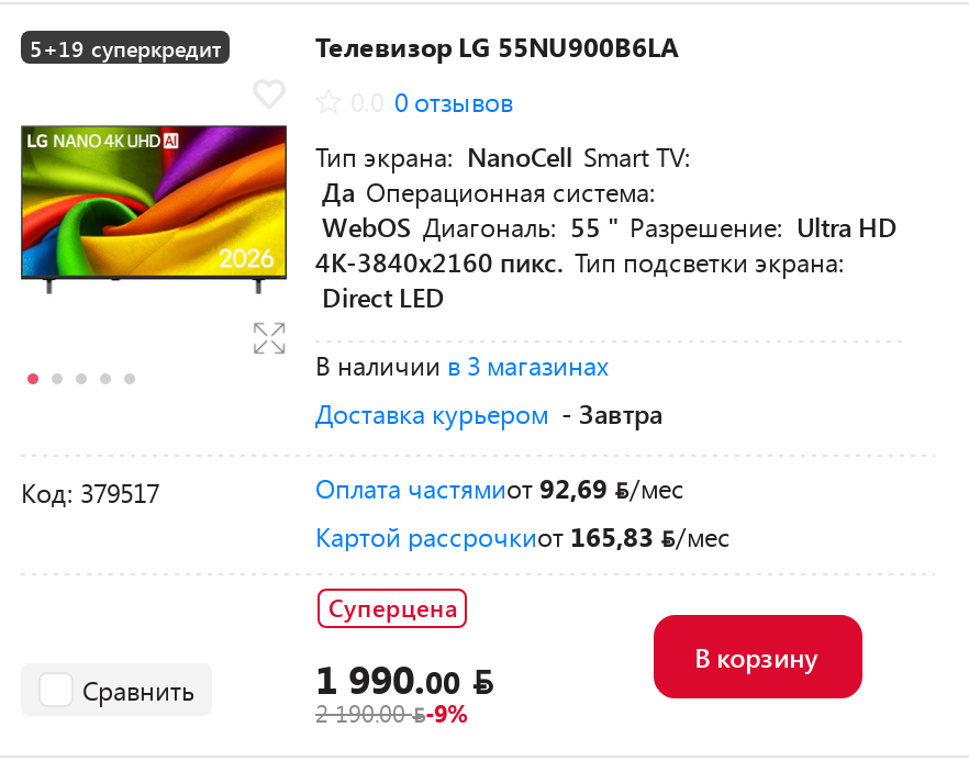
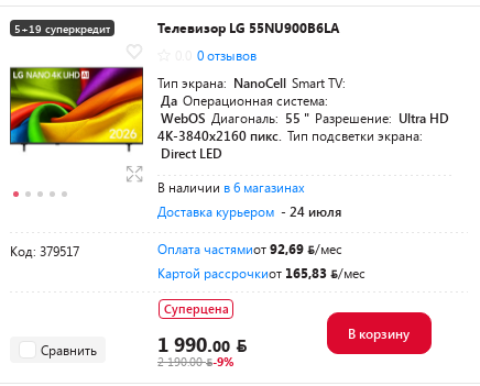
- В наличии в 3 магазинах
- Доставка курьером - Завтра
+ В наличии в 6 магазинах
+ Доставка курьером - 24 июля
